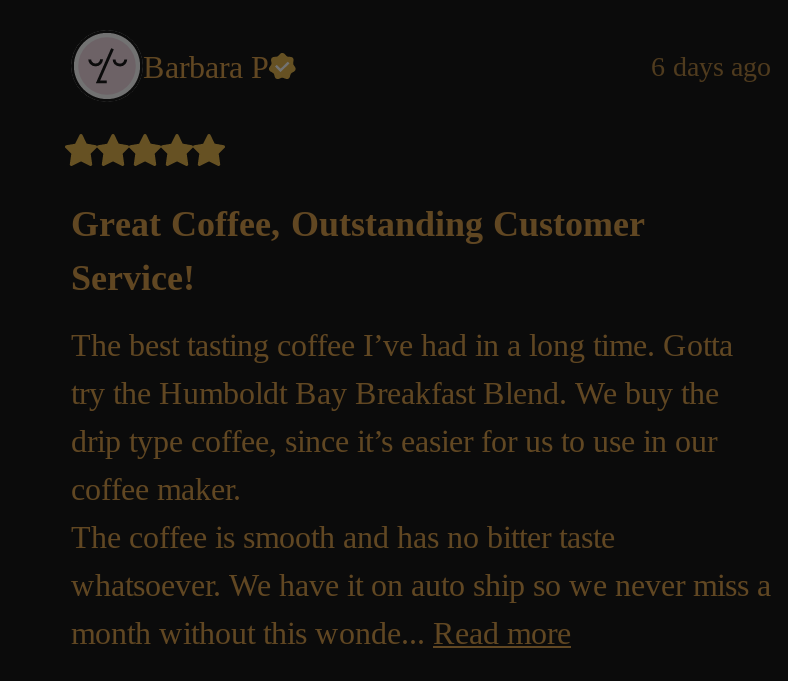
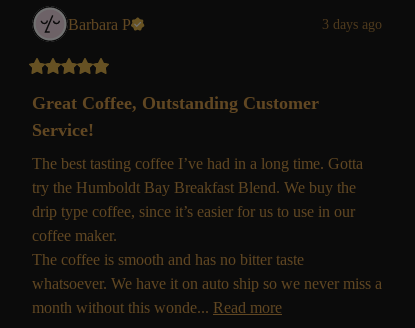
- 6 days ago
+ 3 days ago
